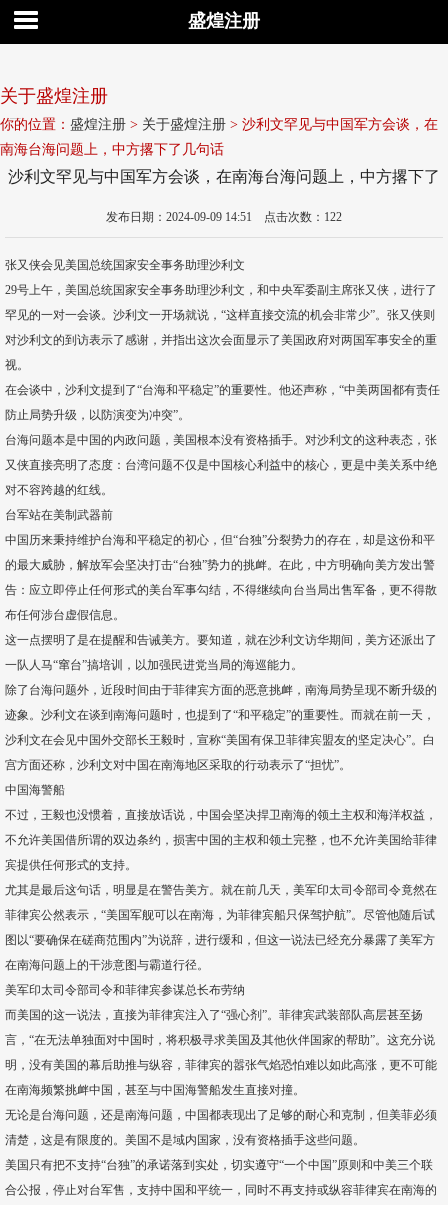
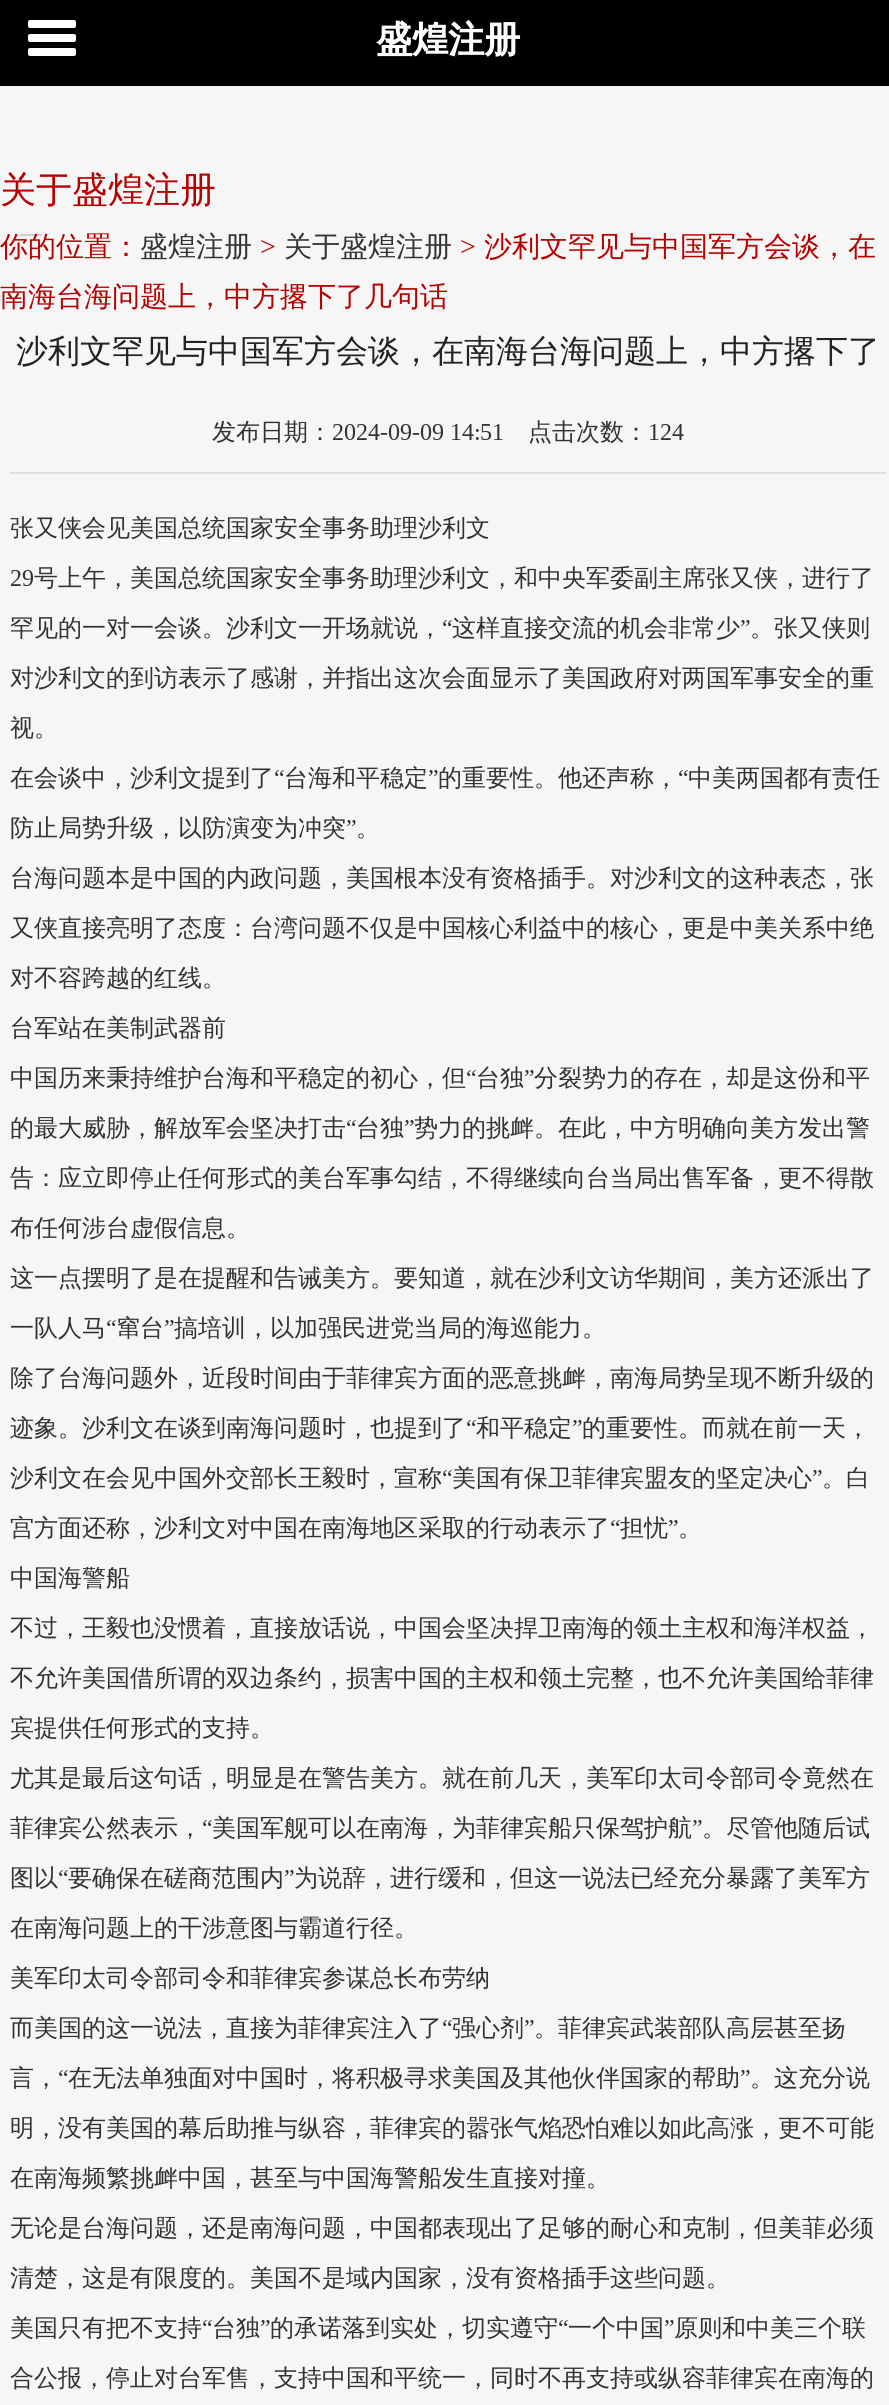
- 发布日期：2024-09-09 14:51 点击次数：122
+ 发布日期：2024-09-09 14:51 点击次数：124
